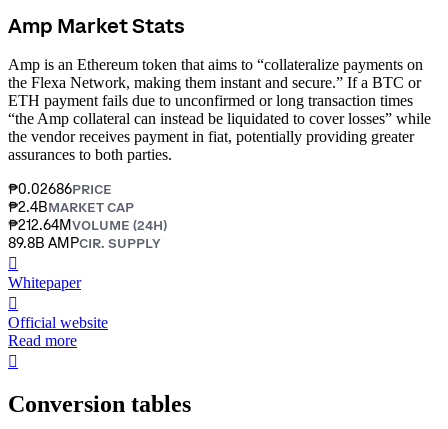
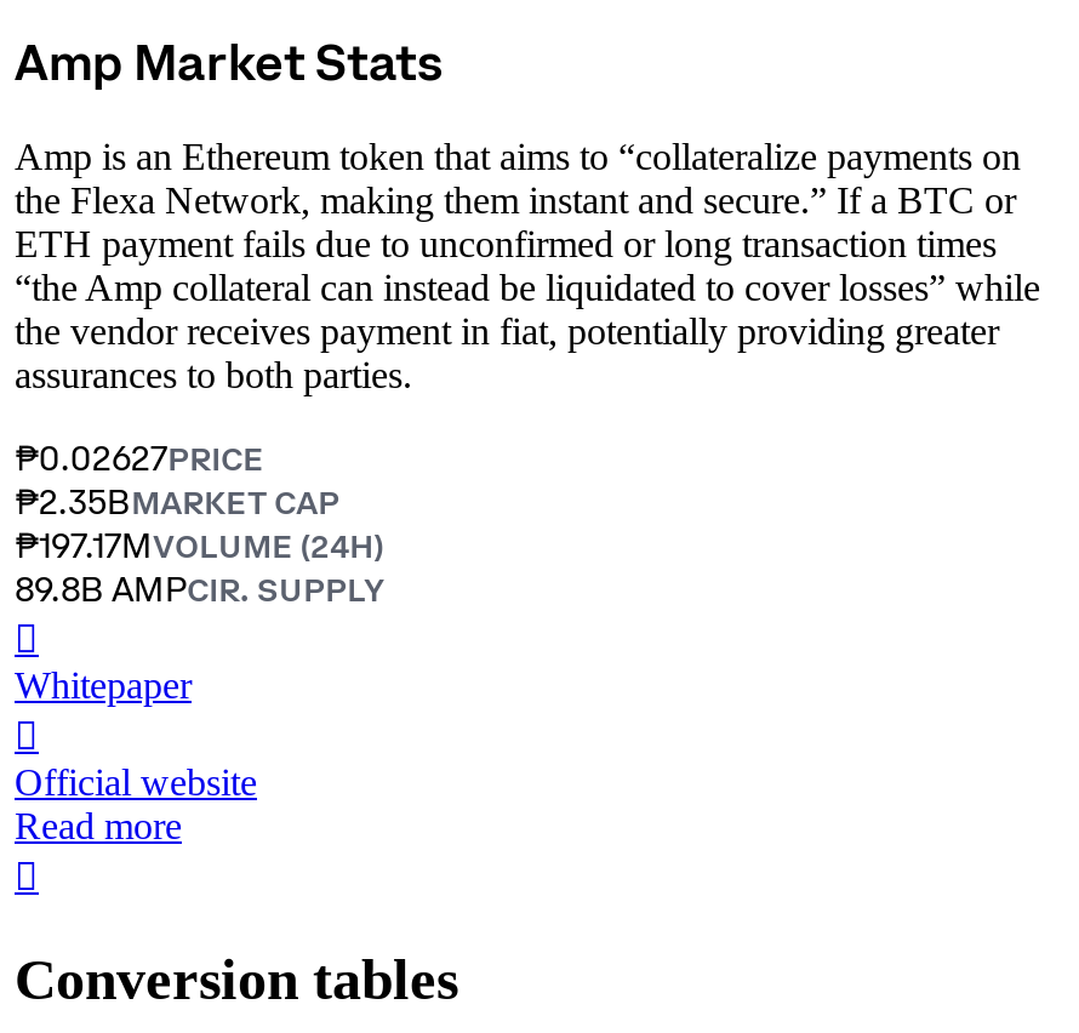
- ₱0.02686PRICE
+ ₱0.02627PRICE

- ₱2.4BMARKET CAP
+ ₱2.35BMARKET CAP

- ₱212.64MVOLUME (24H)
+ ₱197.17MVOLUME (24H)
